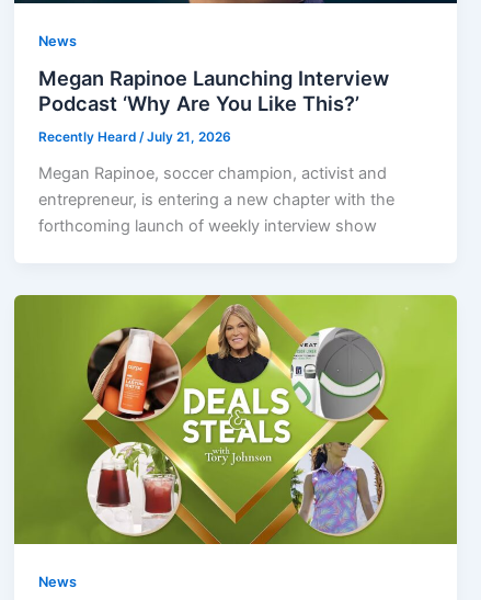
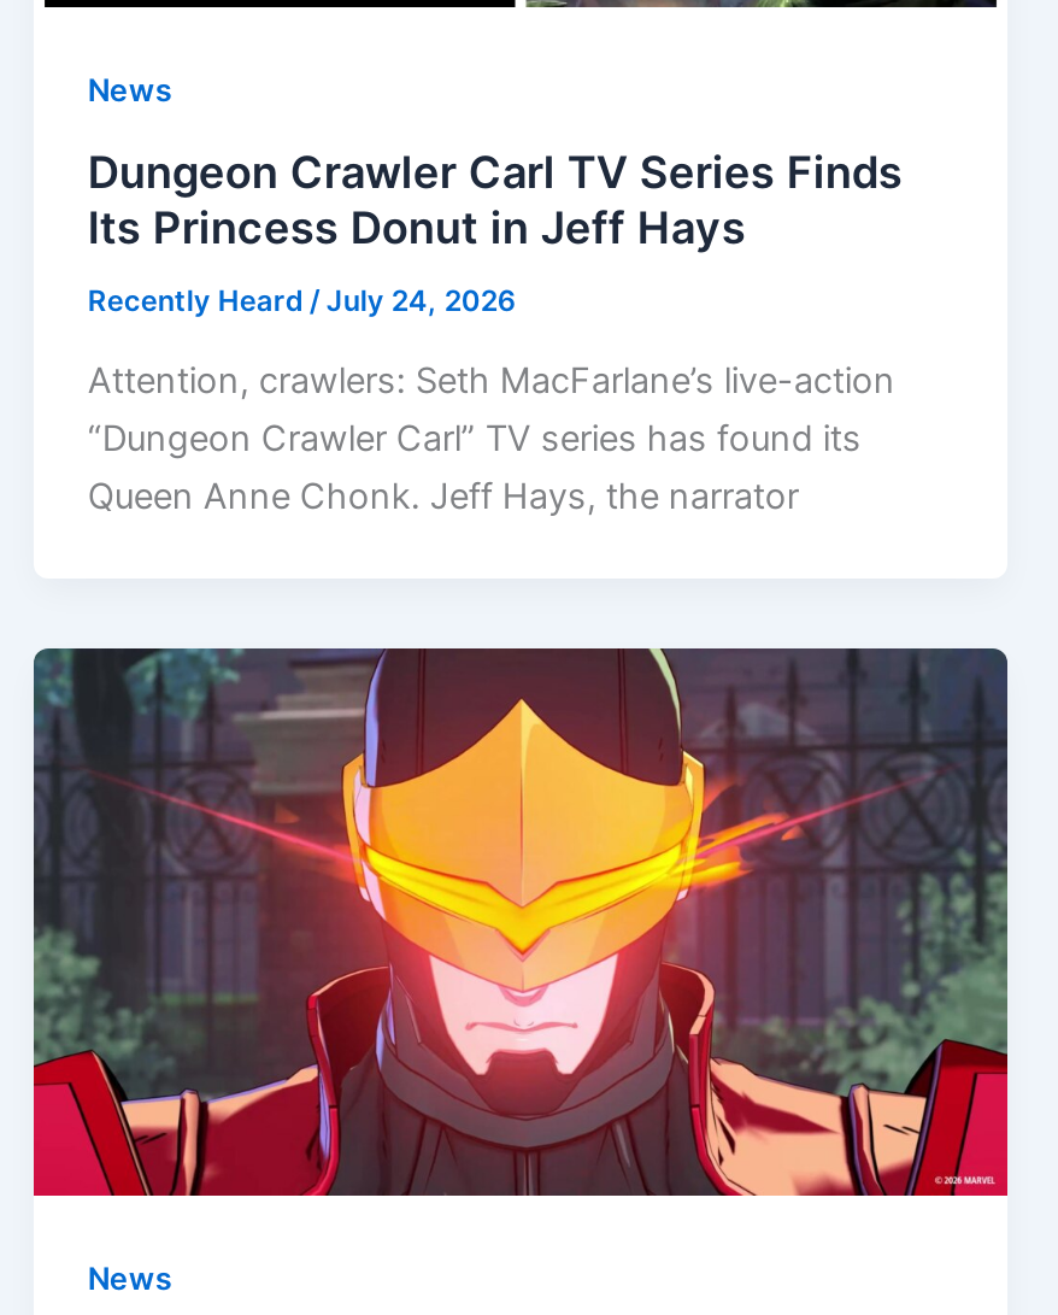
- Megan Rapinoe Launching Interview
- Podcast ‘Why Are You Like This?’
+ Dungeon Crawler Carl TV Series Finds
+ Its Princess Donut in Jeff Hays

- Recently Heard / July 21, 2026
+ Recently Heard / July 24, 2026

- Megan Rapinoe, soccer champion, activist and
- entrepreneur, is entering a new chapter with the
- forthcoming launch of weekly interview show
+ Attention, crawlers: Seth MacFarlane’s live-action
+ “Dungeon Crawler Carl” TV series has found its
+ Queen Anne Chonk. Jeff Hays, the narrator

- [image]
+ [image]
